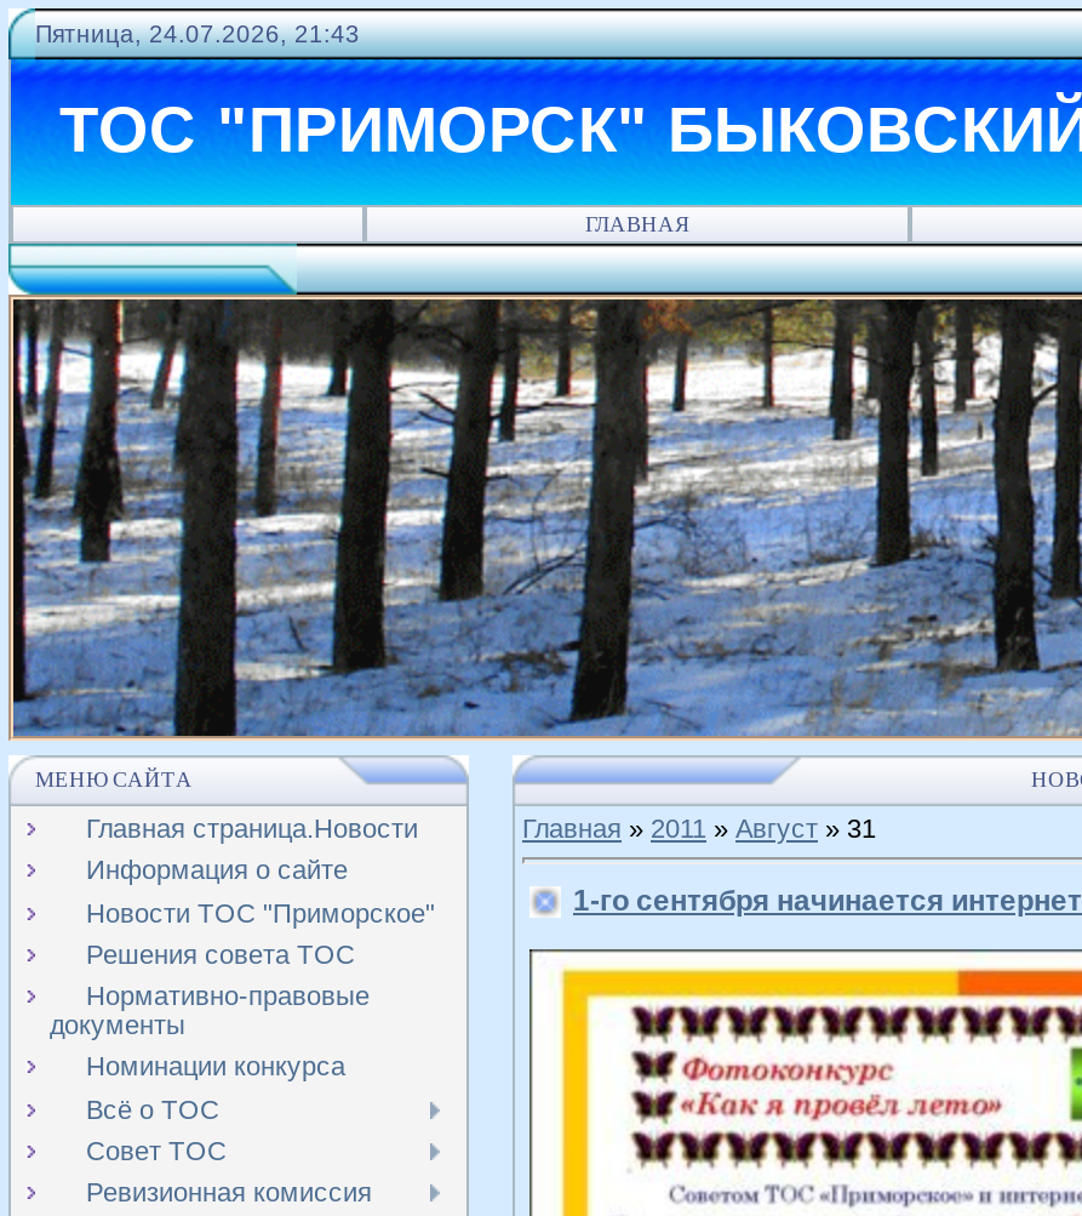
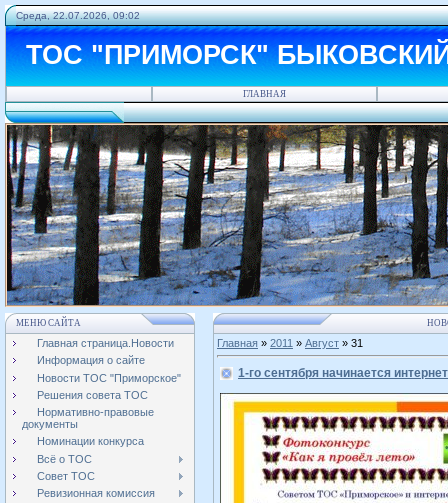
- Пятница, 24.07.2026, 21:43
+ Среда, 22.07.2026, 09:02
